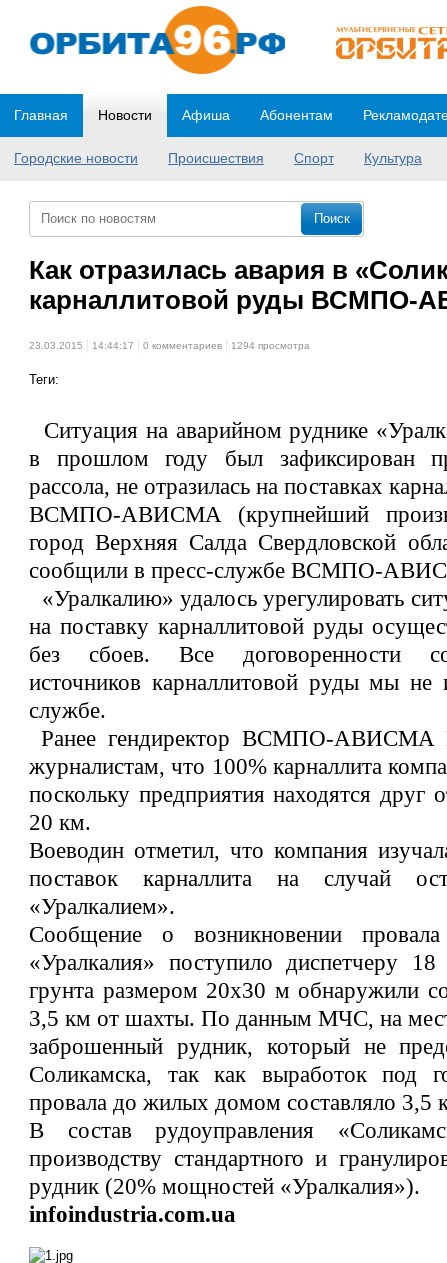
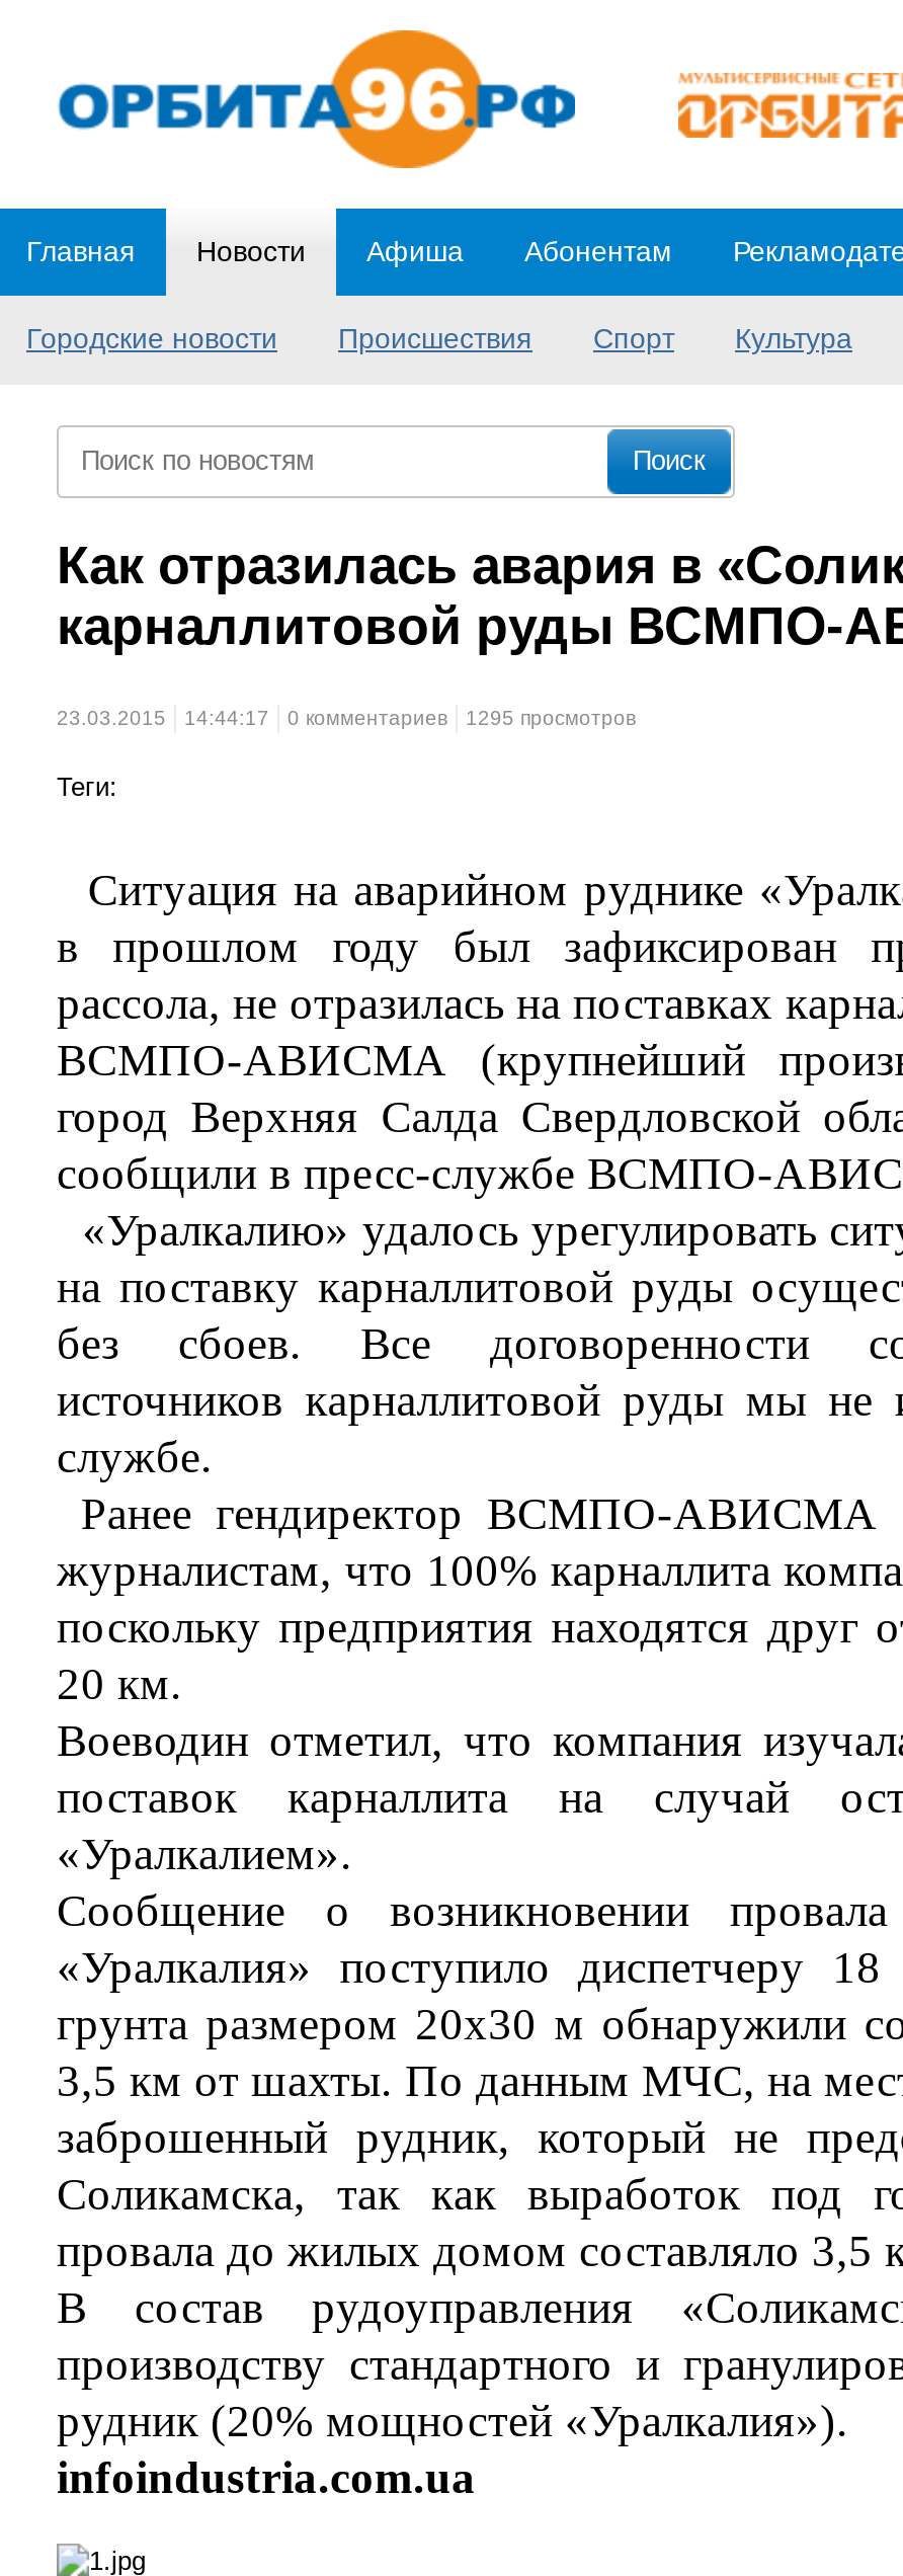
- 23.03.2015 14:44:17 0 комментариев 1294 просмотра
+ 23.03.2015 14:44:17 0 комментариев 1295 просмотров
